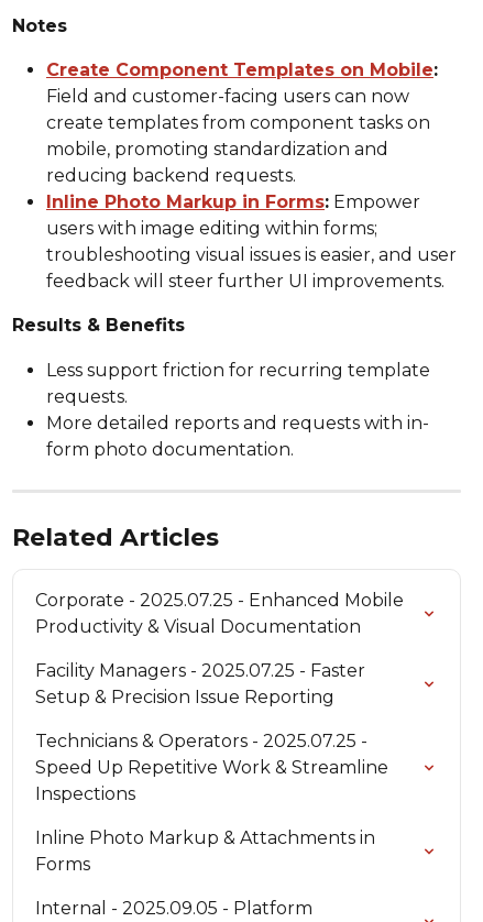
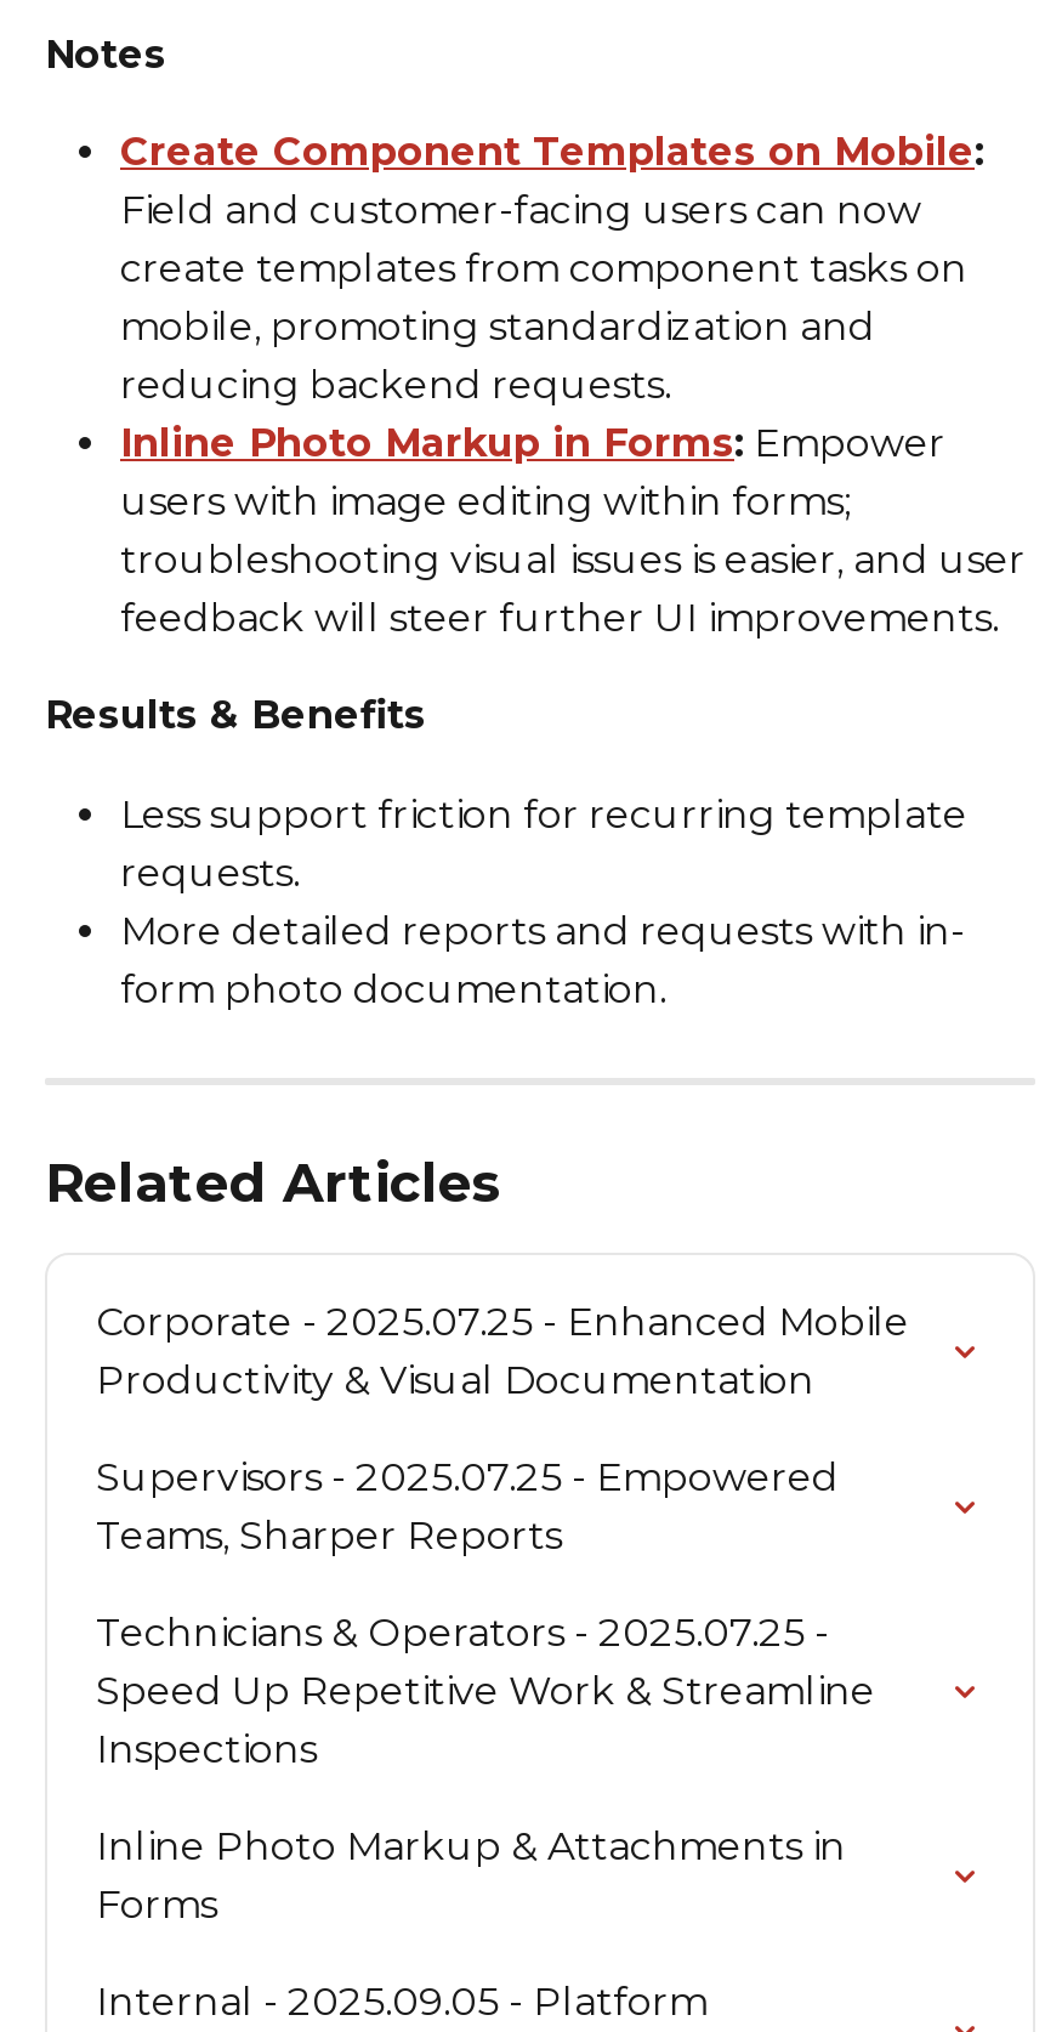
- Facility Managers - 2025.07.25 - Faster
- Setup & Precision Issue Reporting
+ Supervisors - 2025.07.25 - Empowered
+ Teams, Sharper Reports
